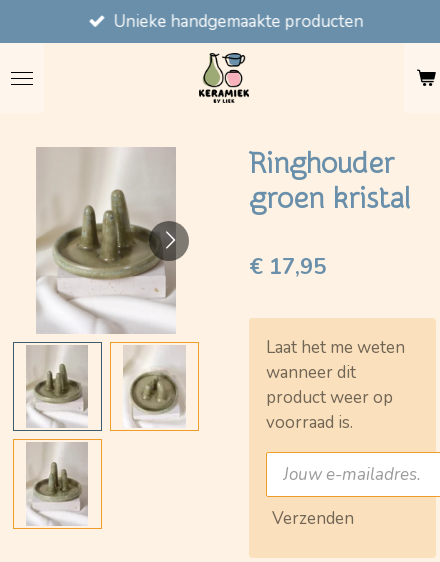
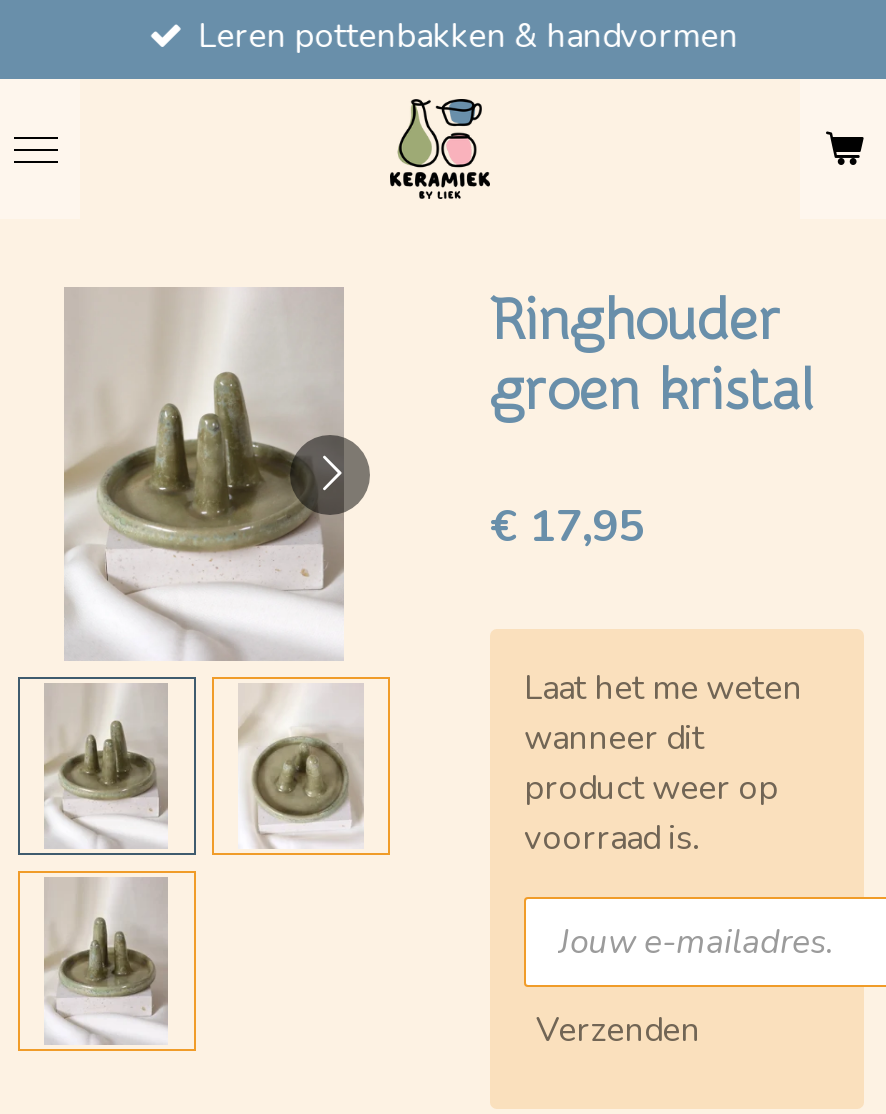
- Unieke handgemaakte producten
+ Leren pottenbakken & handvormen
